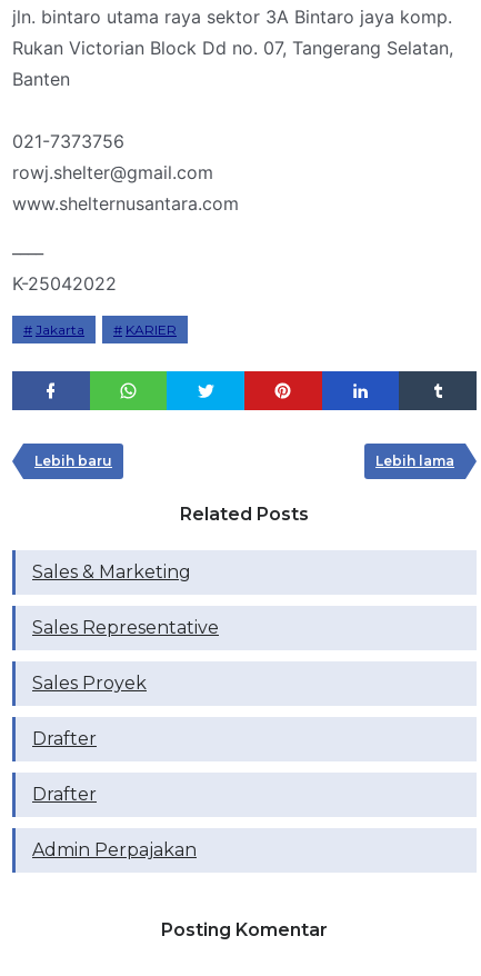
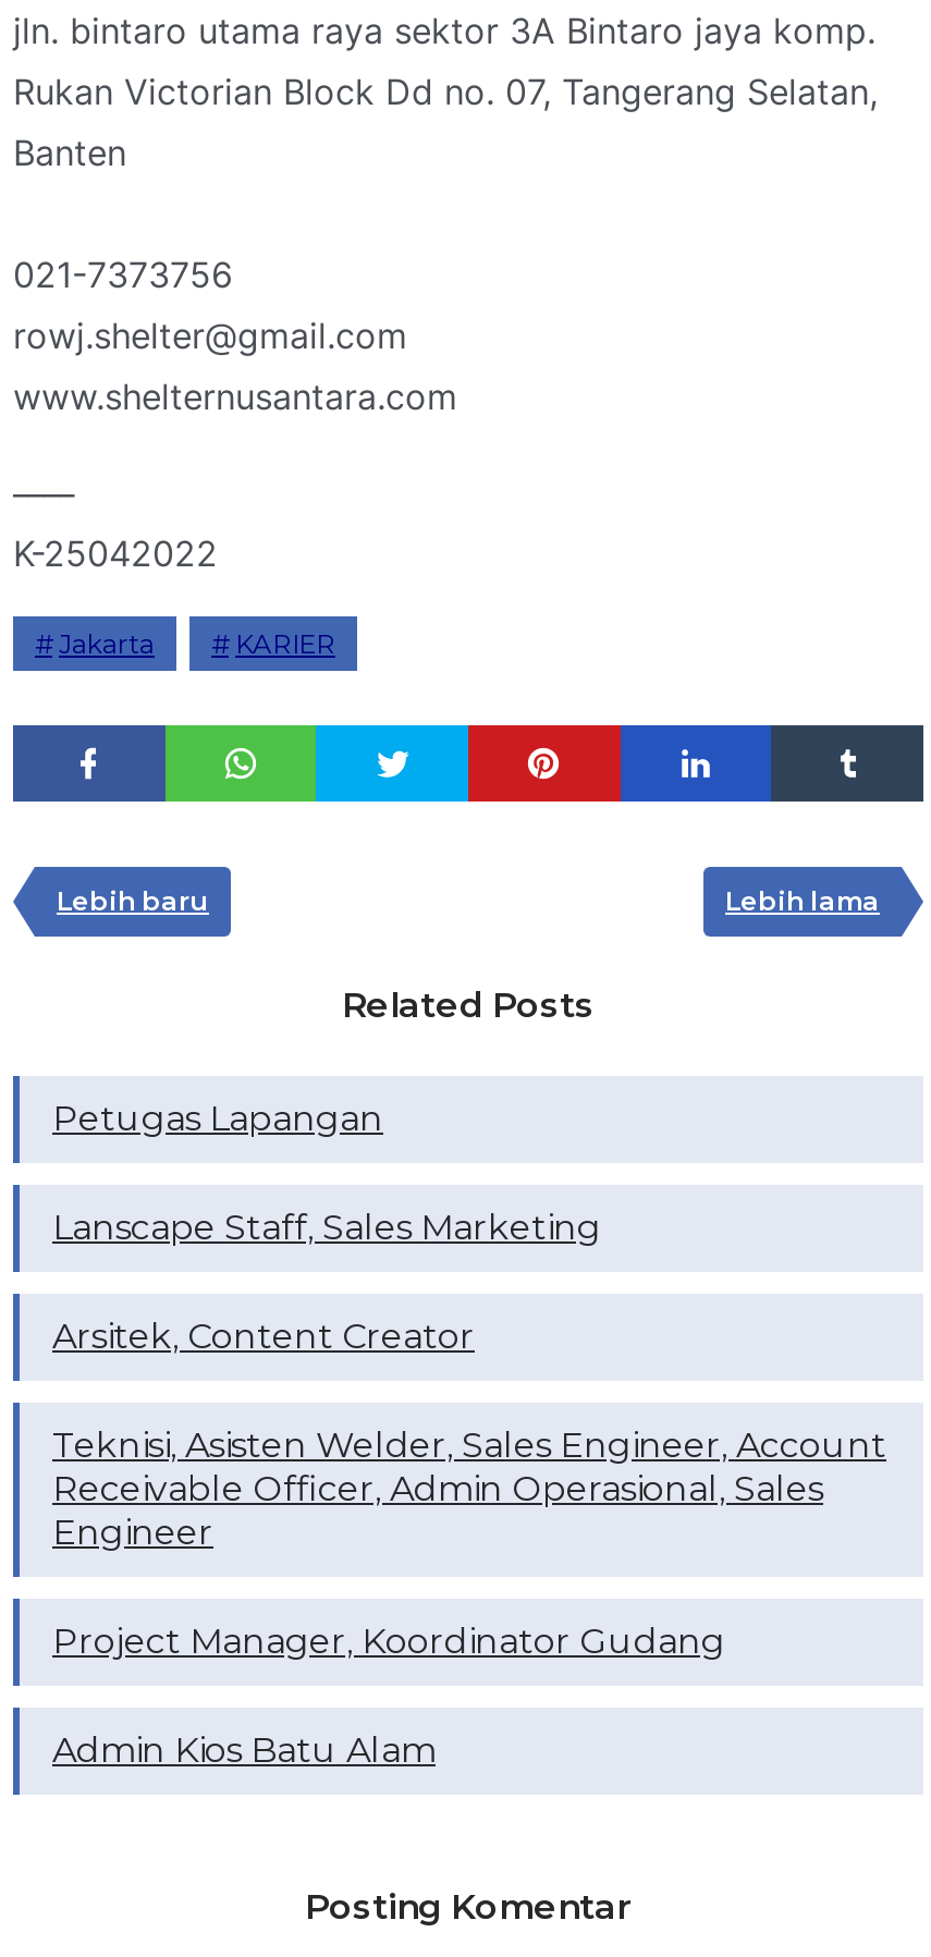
- Sales & Marketing
+ Petugas Lapangan

- Sales Representative
+ Lanscape Staff, Sales Marketing

- Sales Proyek
+ Arsitek, Content Creator

- Drafter
+ Teknisi, Asisten Welder, Sales Engineer, Account
+ Receivable Officer, Admin Operasional, Sales
+ Engineer

- Drafter
+ Project Manager, Koordinator Gudang

- Admin Perpajakan
+ Admin Kios Batu Alam
